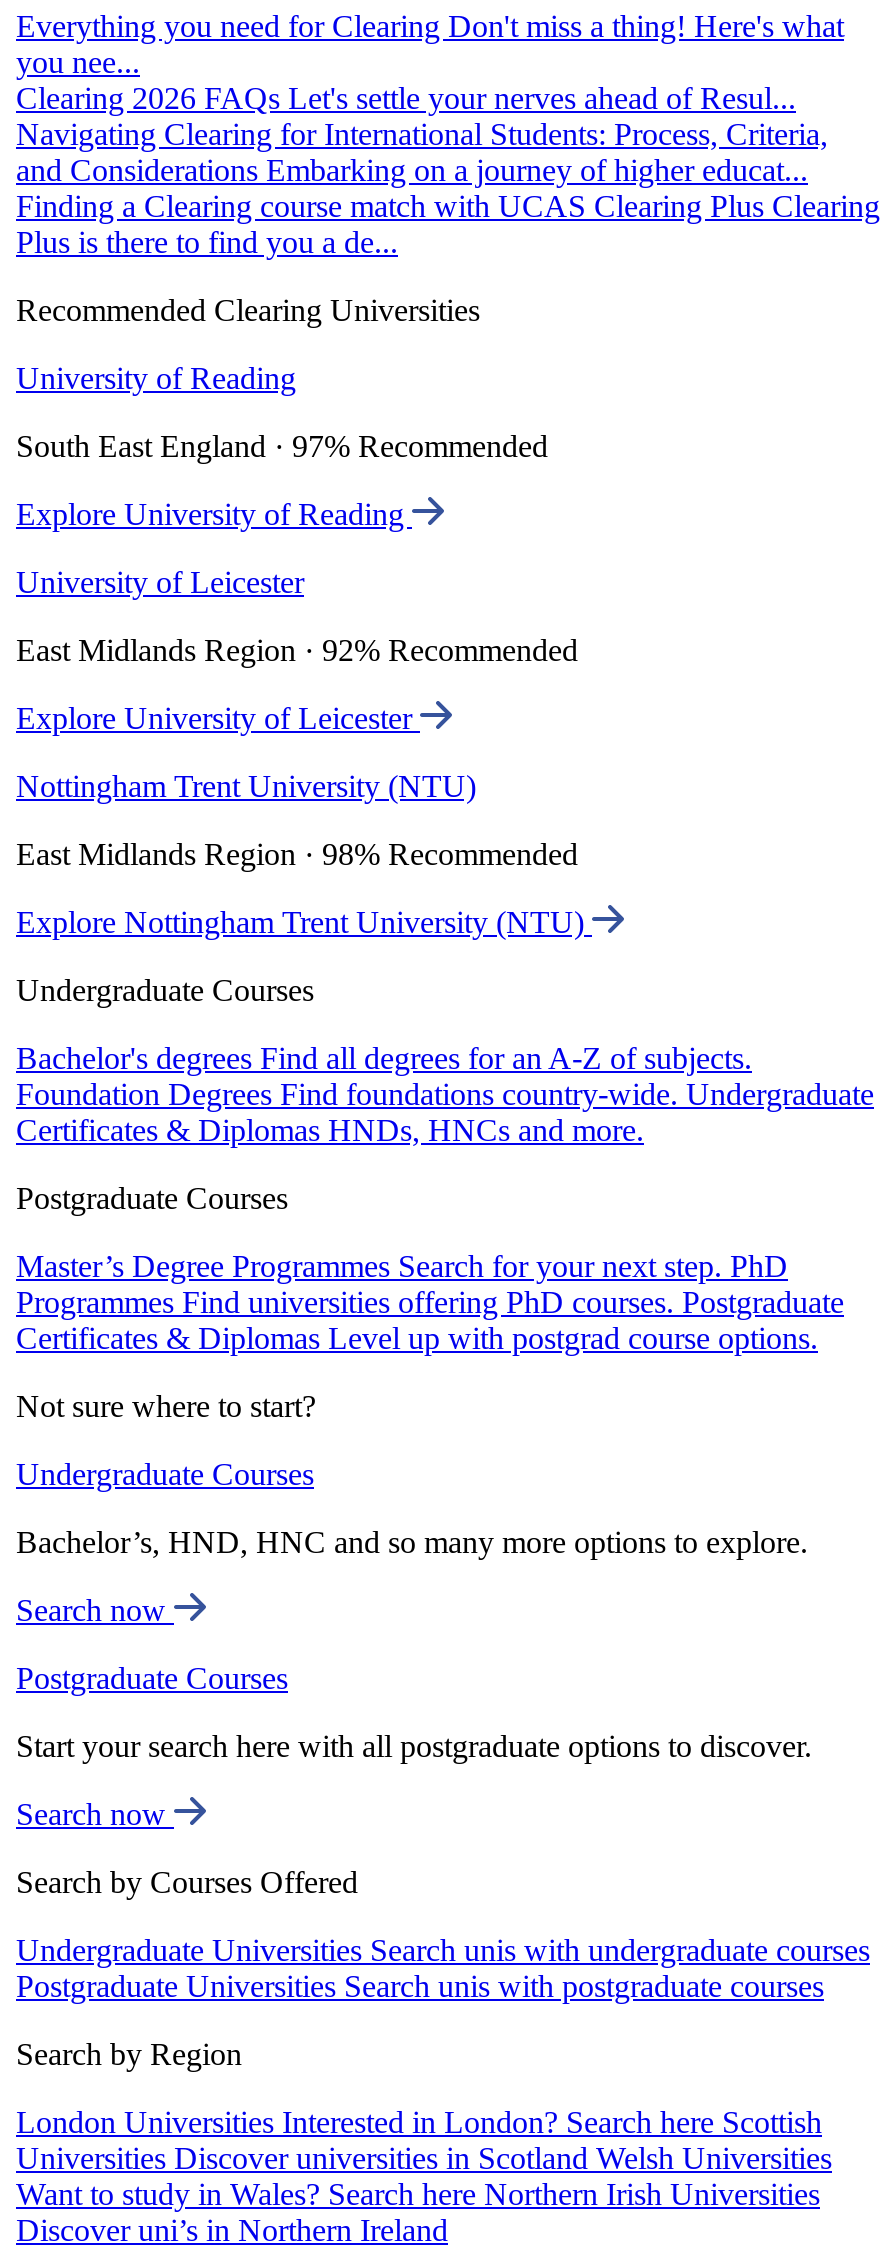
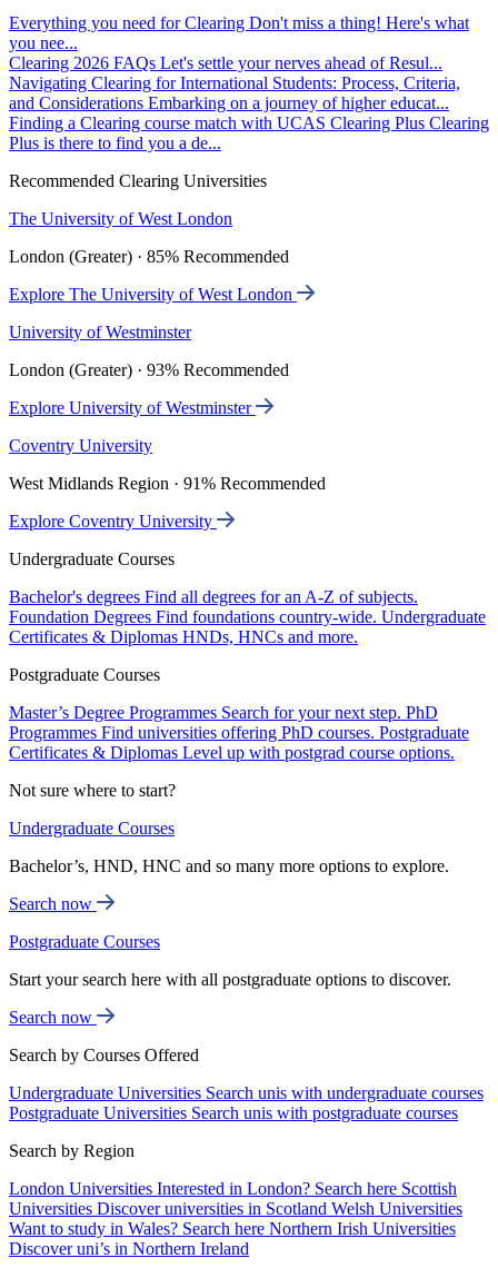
- University of Reading
+ The University of West London

- South East England · 97% Recommended
+ London (Greater) · 85% Recommended

- Explore University of Reading
+ Explore The University of West London

- University of Leicester
+ University of Westminster

- East Midlands Region · 92% Recommended
+ London (Greater) · 93% Recommended

- Explore University of Leicester
+ Explore University of Westminster

- Nottingham Trent University (NTU)
+ Coventry University

- East Midlands Region · 98% Recommended
+ West Midlands Region · 91% Recommended

- Explore Nottingham Trent University (NTU)
+ Explore Coventry University
